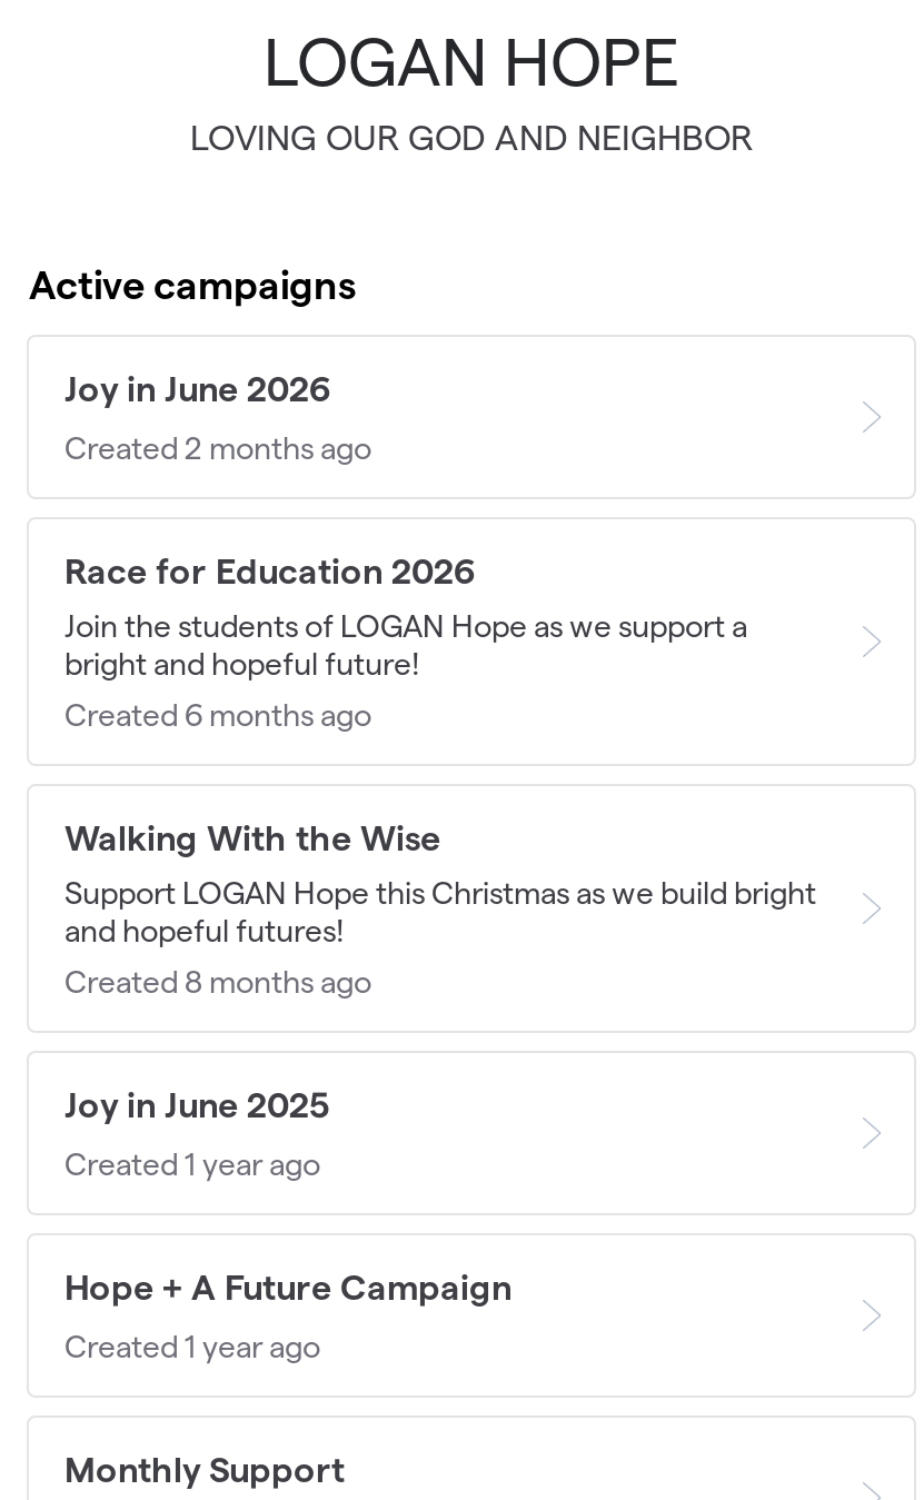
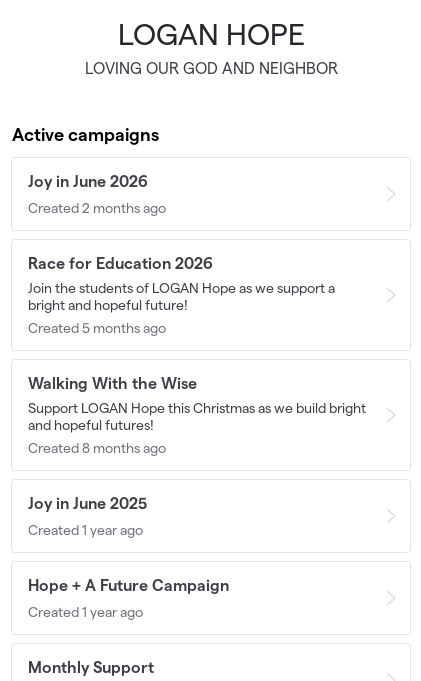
- Created 6 months ago
+ Created 5 months ago
